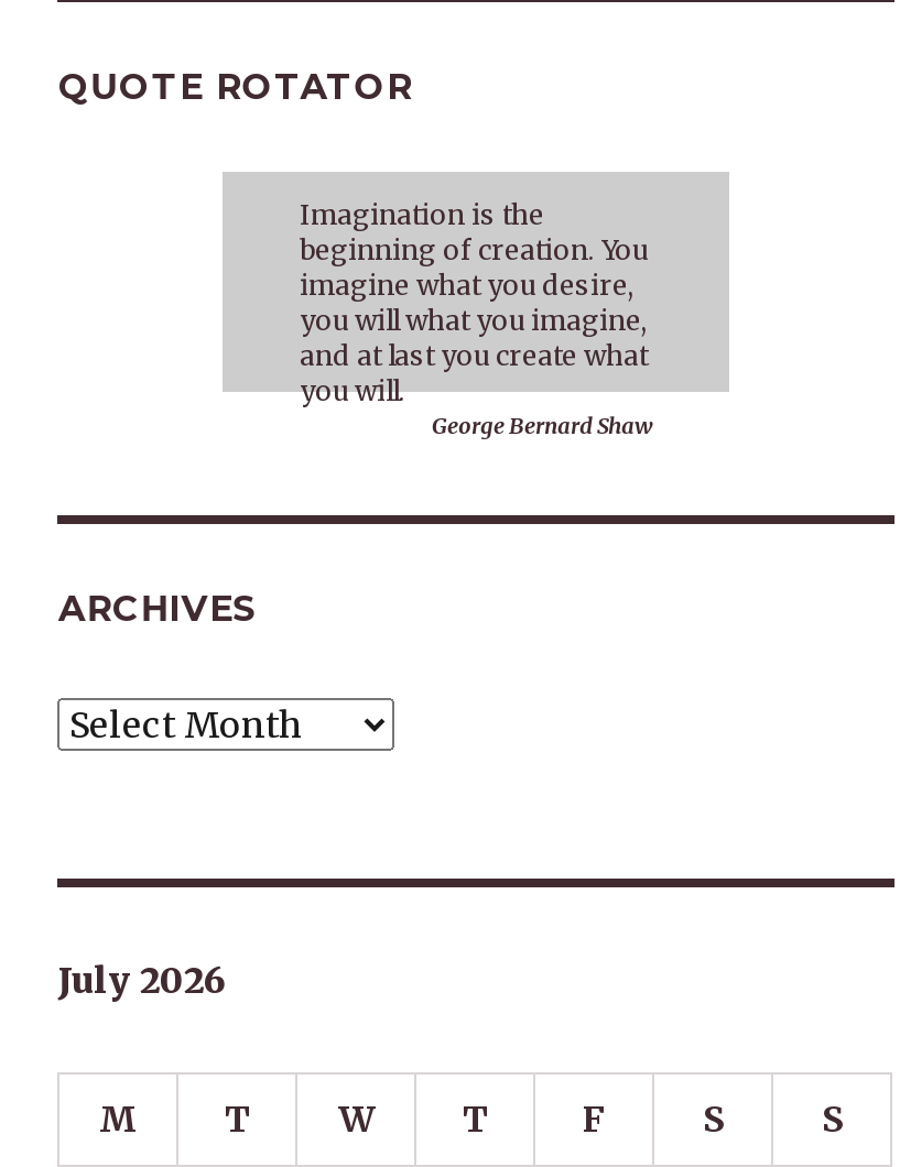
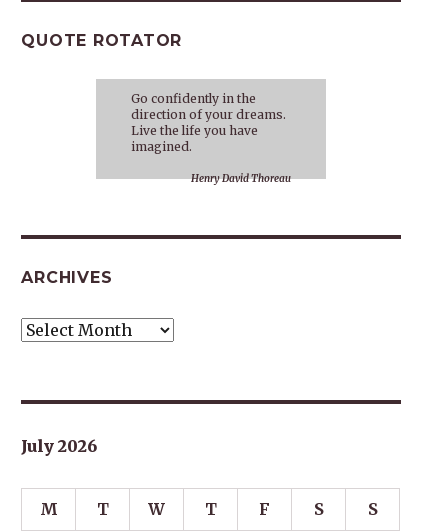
- Imagination is the
- beginning of creation. You
- imagine what you desire,
- you will what you imagine,
- and at last you create what
- you will.
- George Bernard Shaw
+ Go confidently in the
+ direction of your dreams.
+ Live the life you have
+ imagined.
+ Henry David Thoreau
